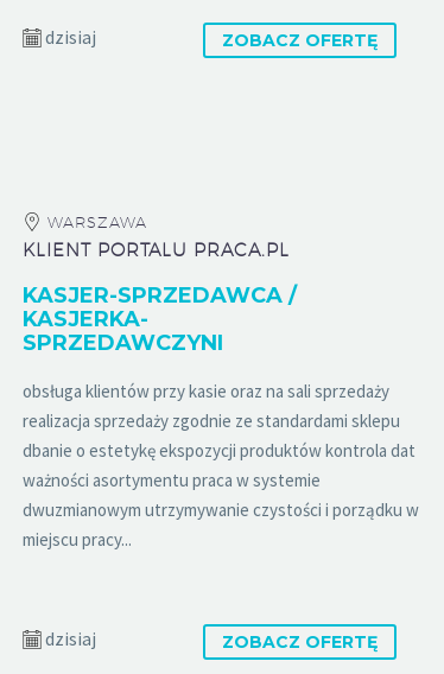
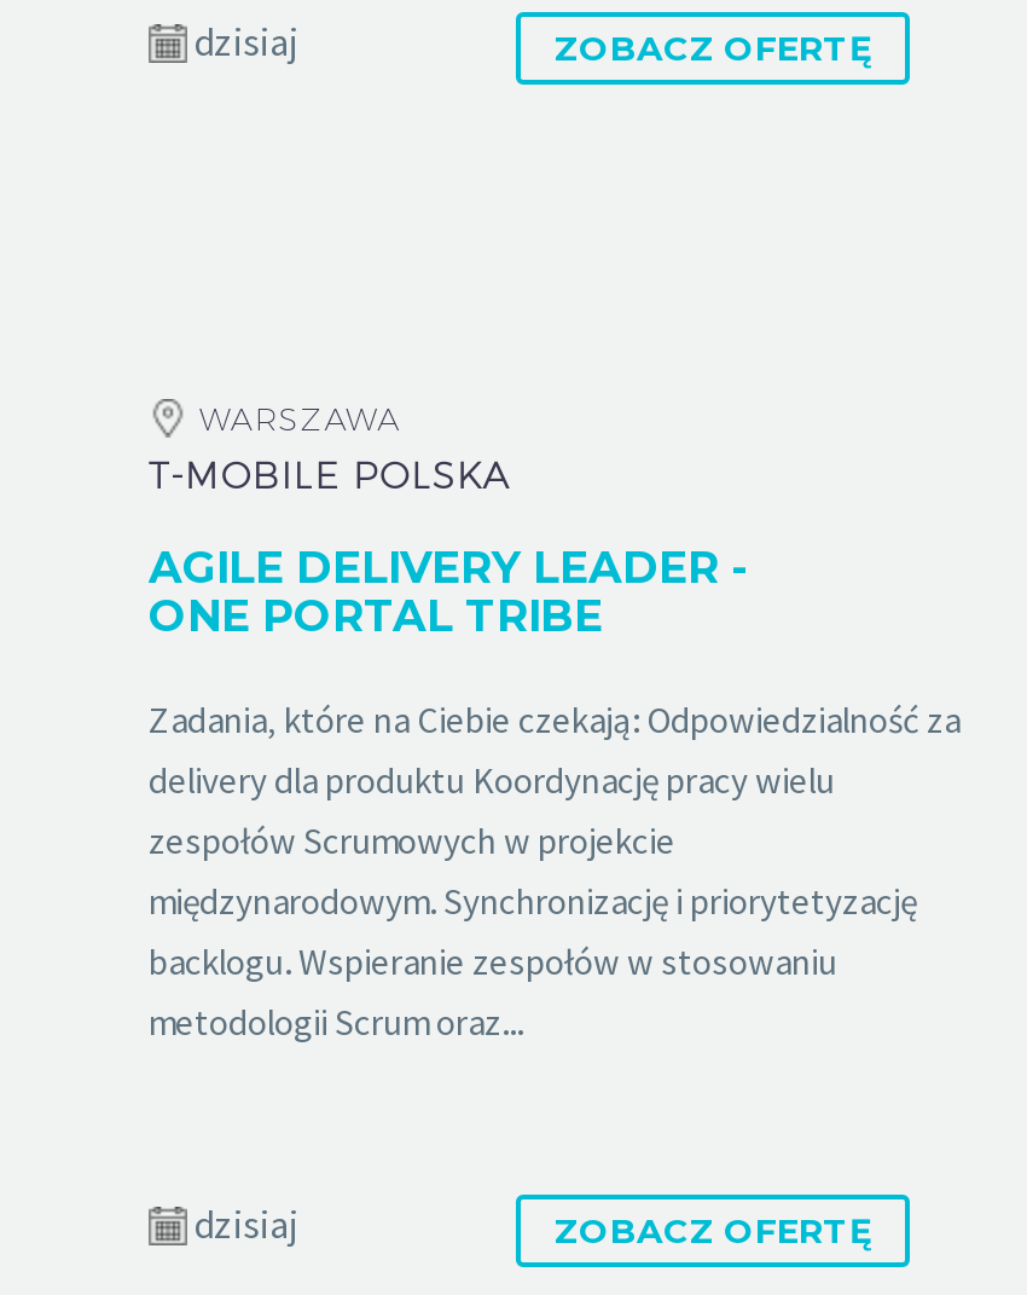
- KLIENT PORTALU PRACA.PL
+ T-MOBILE POLSKA

- KASJER-SPRZEDAWCA /
- KASJERKA-
- SPRZEDAWCZYNI
+ AGILE DELIVERY LEADER -
+ ONE PORTAL TRIBE

- obsługa klientów przy kasie oraz na sali sprzedaży
- realizacja sprzedaży zgodnie ze standardami sklepu
- dbanie o estetykę ekspozycji produktów kontrola dat
- ważności asortymentu praca w systemie
- dwuzmianowym utrzymywanie czystości i porządku w
- miejscu pracy...
+ Zadania, które na Ciebie czekają: Odpowiedzialność za
+ delivery dla produktu Koordynację pracy wielu
+ zespołów Scrumowych w projekcie
+ międzynarodowym. Synchronizację i priorytetyzację
+ backlogu. Wspieranie zespołów w stosowaniu
+ metodologii Scrum oraz...
